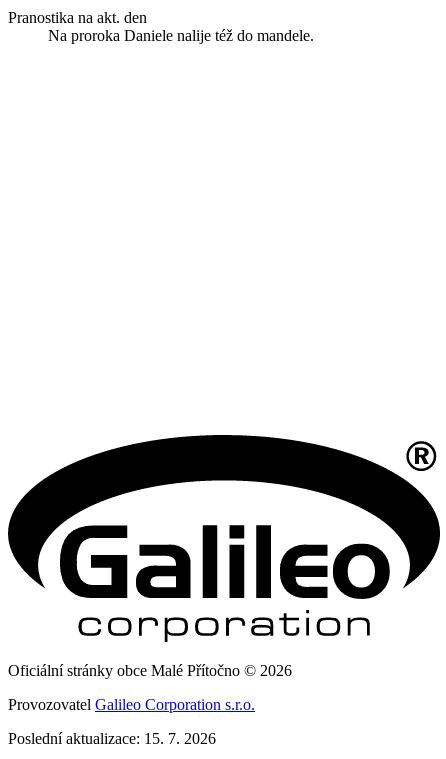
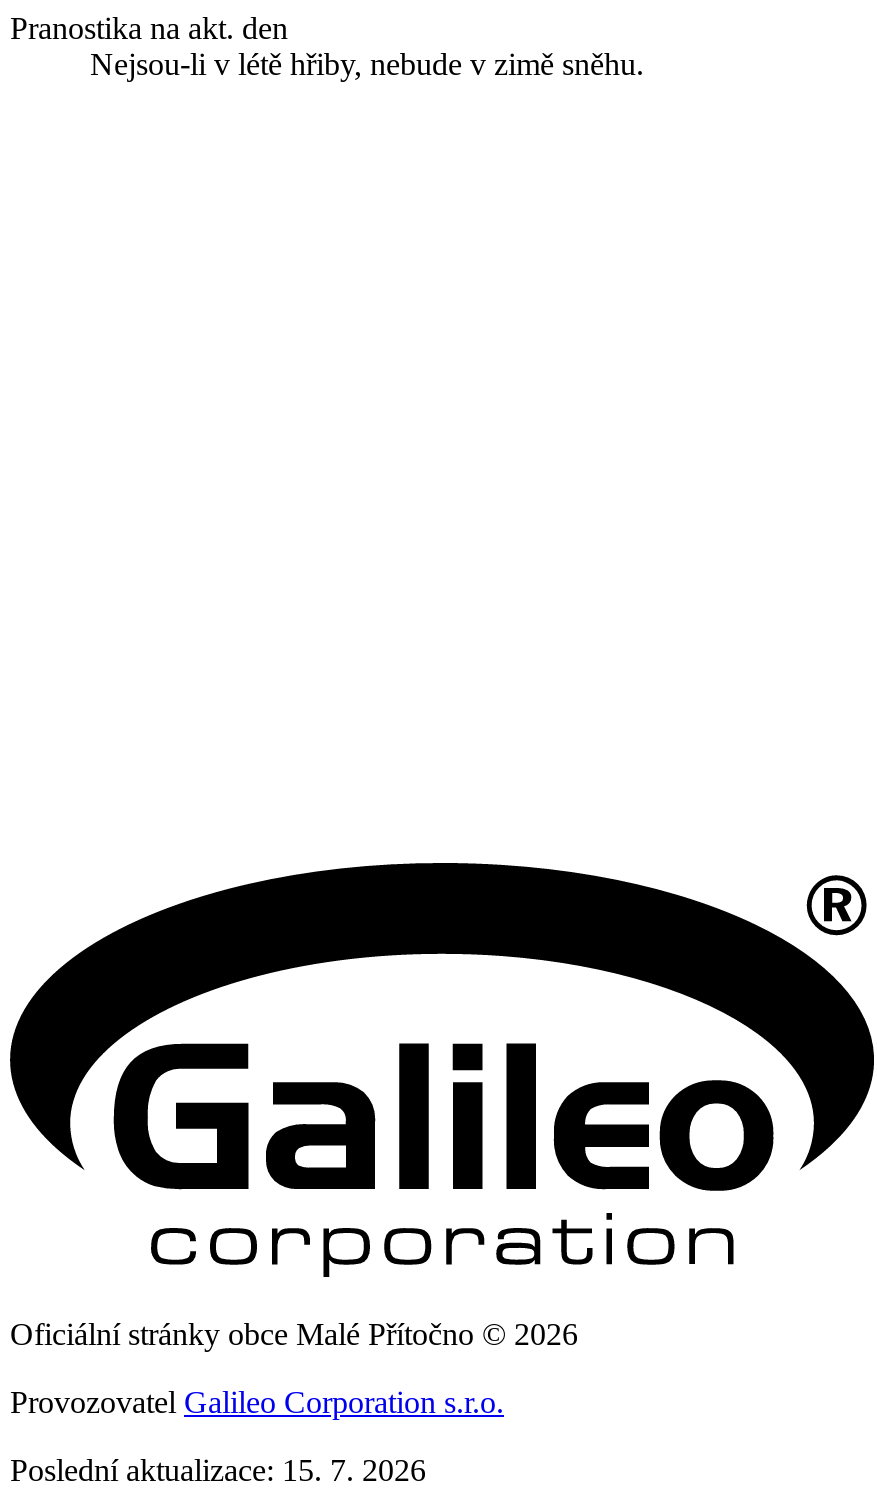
- Na proroka Daniele nalije též do mandele.
+ Nejsou-li v létě hřiby, nebude v zimě sněhu.
